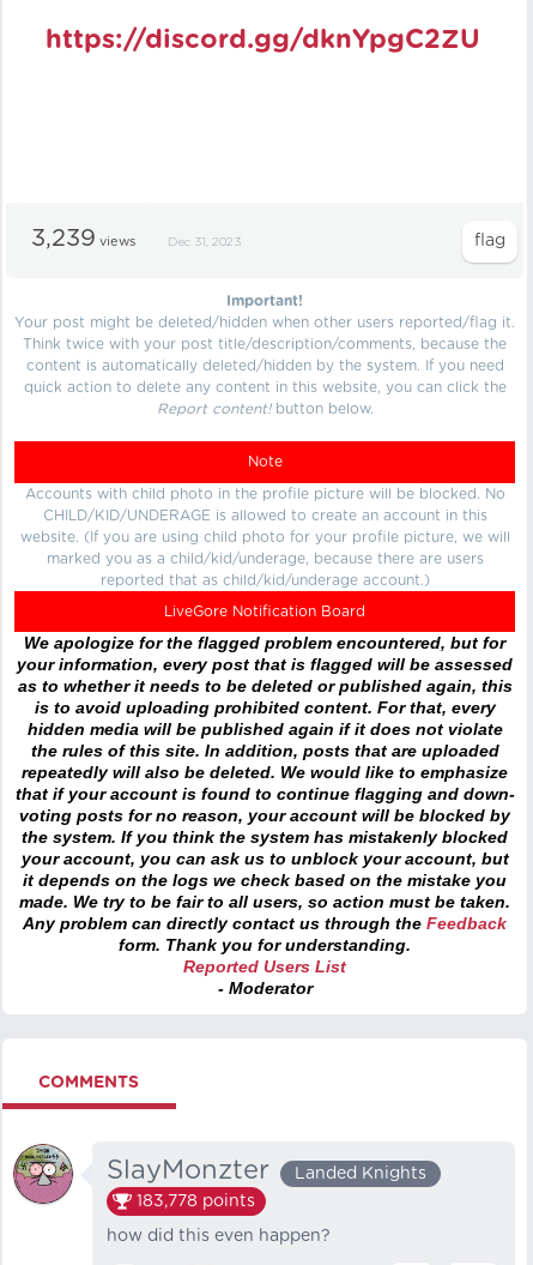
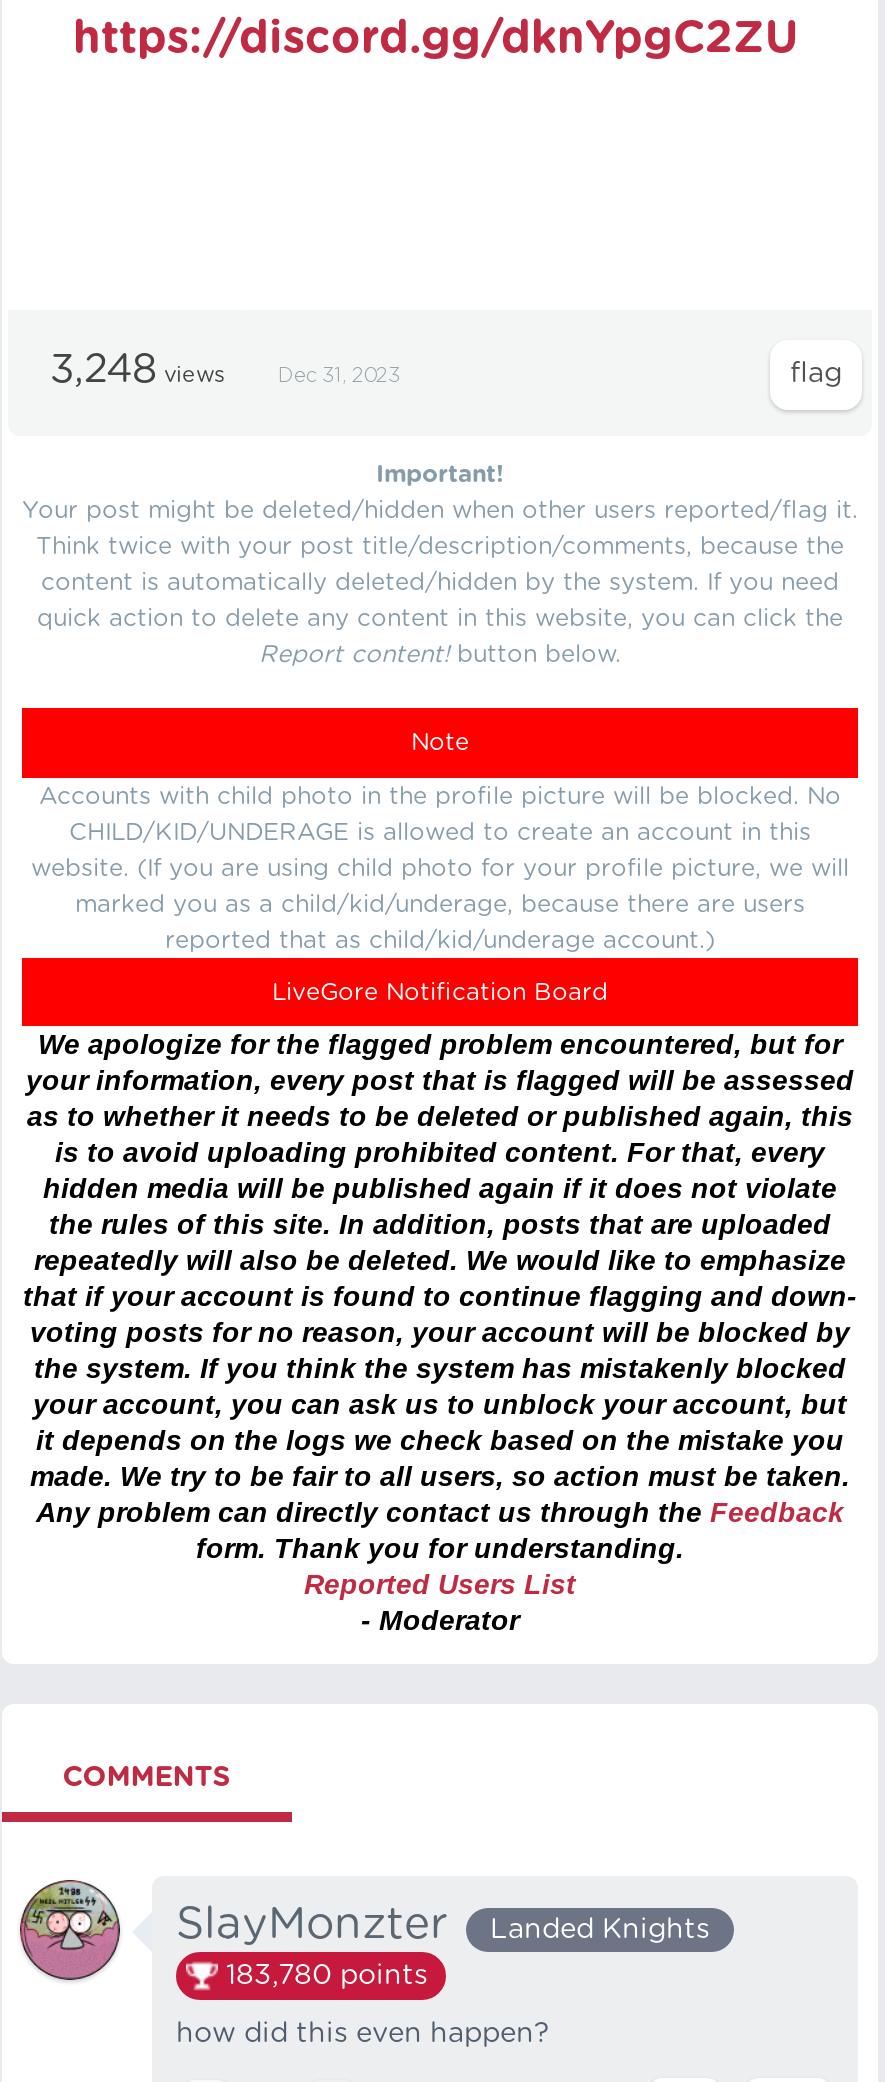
- 3,239 views
+ 3,248 views

- 183,778 points
+ 183,780 points
